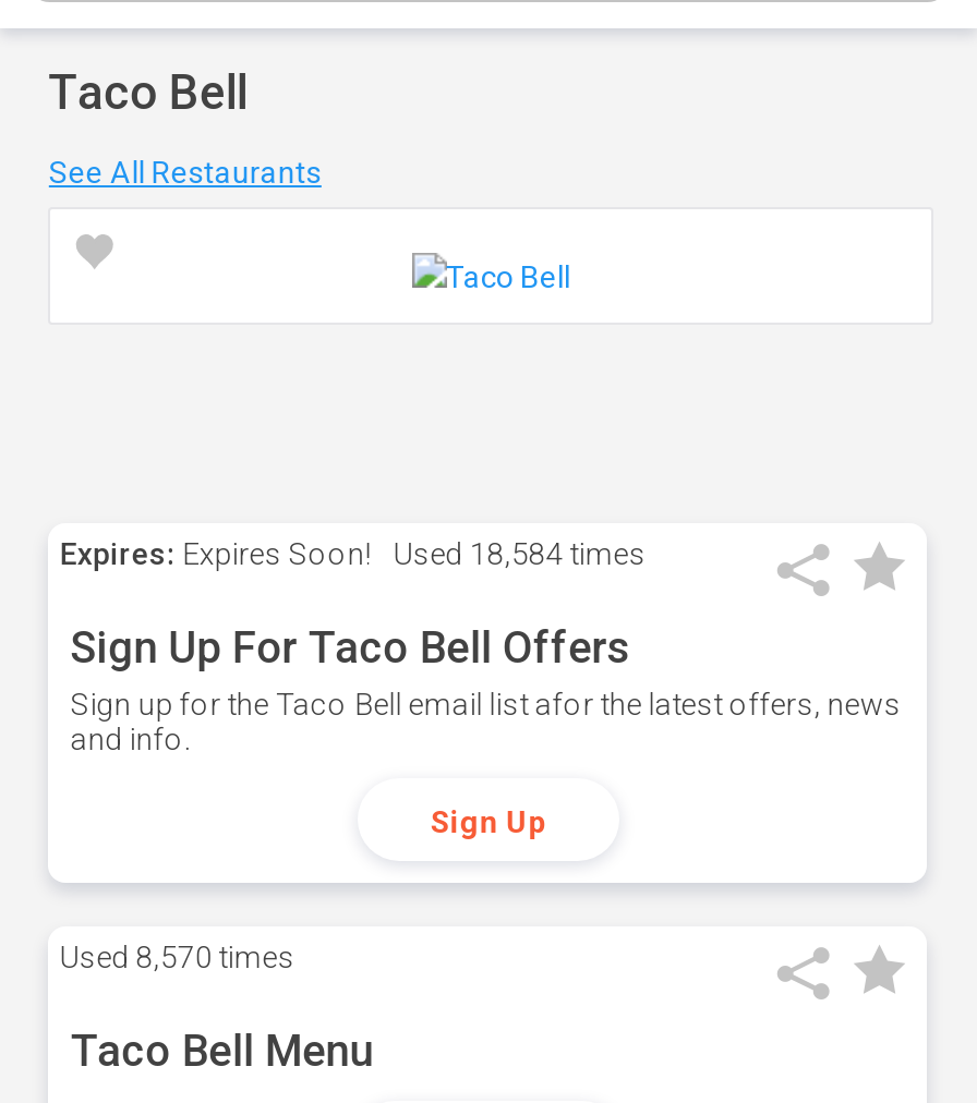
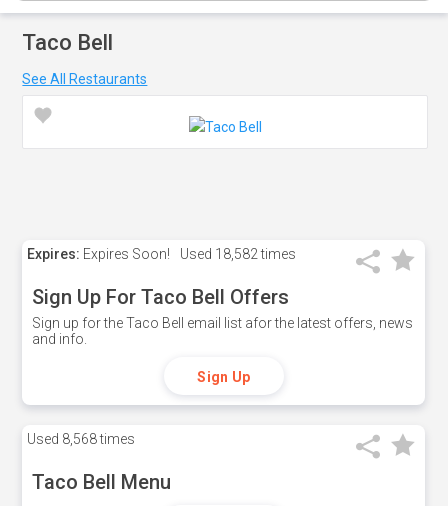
- Expires: Expires Soon! Used 18,584 times
+ Expires: Expires Soon! Used 18,582 times

- Used 8,570 times
+ Used 8,568 times
